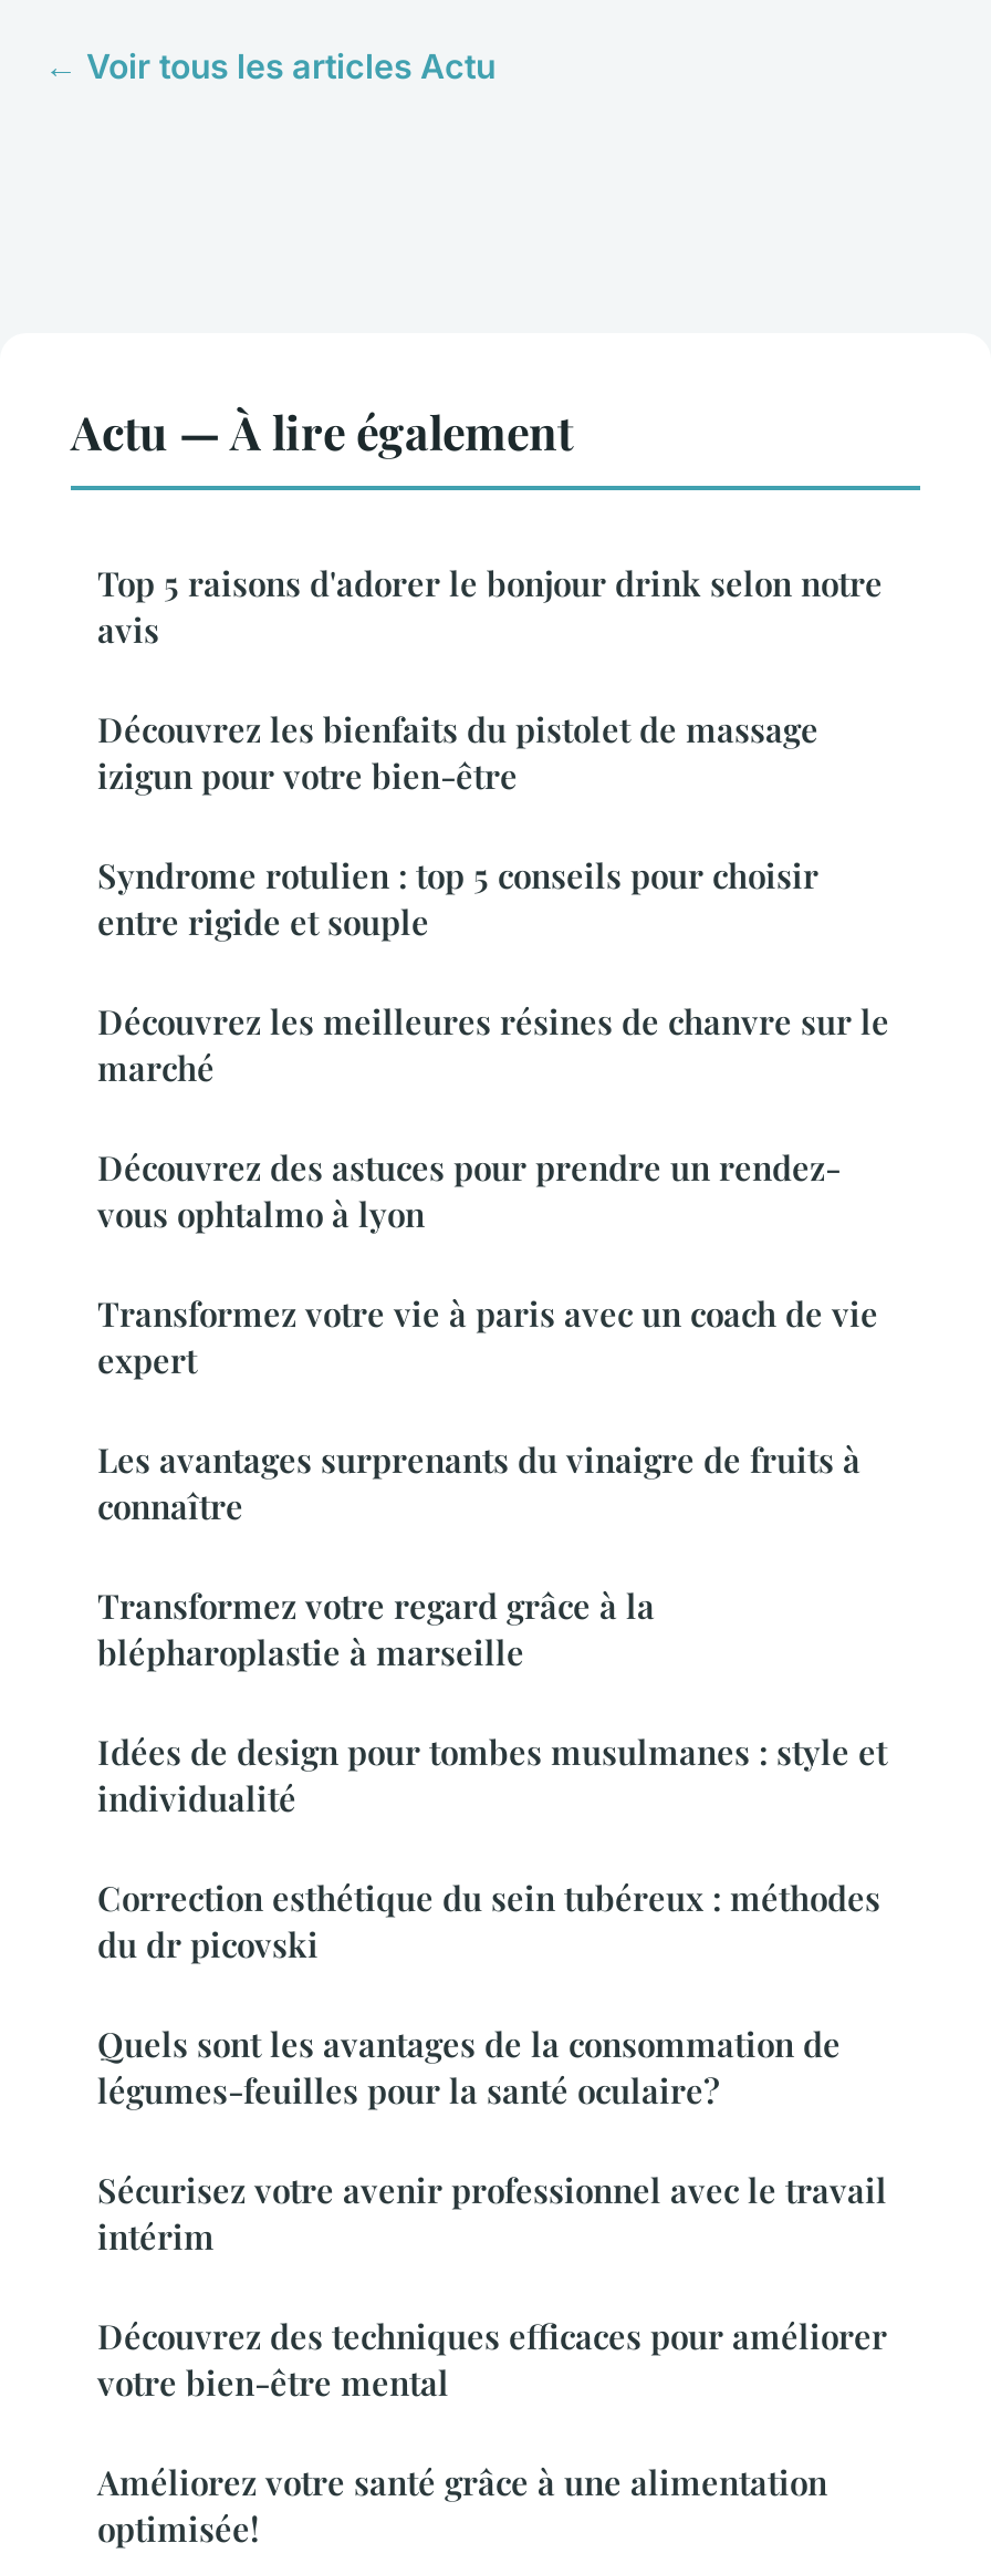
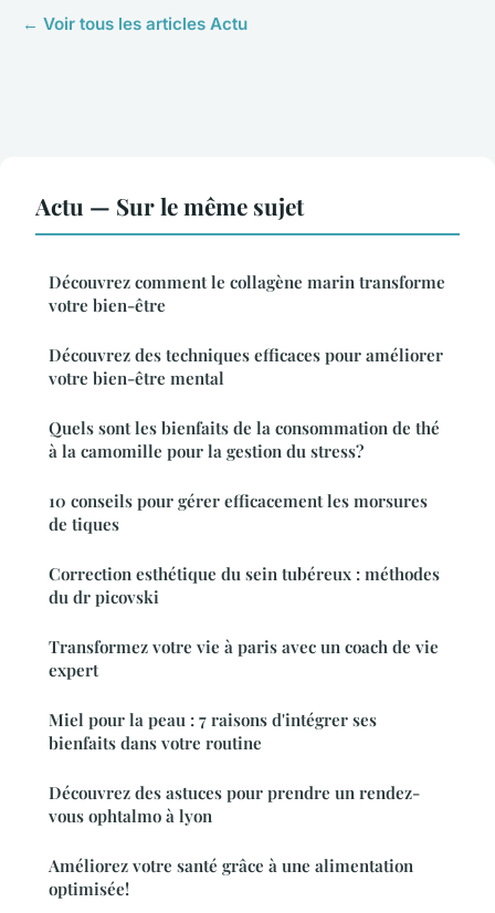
- Actu — À lire également
- Top 5 raisons d'adorer le bonjour drink selon notre
- avis
- Découvrez les bienfaits du pistolet de massage
- izigun pour votre bien-être
- Syndrome rotulien : top 5 conseils pour choisir
- entre rigide et souple
- Découvrez les meilleures résines de chanvre sur le
- marché
- Les avantages surprenants du vinaigre de fruits à
- connaître
- Transformez votre regard grâce à la
- blépharoplastie à marseille
- Idées de design pour tombes musulmanes : style et
- individualité
- Quels sont les avantages de la consommation de
- légumes-feuilles pour la santé oculaire?
- Sécurisez votre avenir professionnel avec le travail
- intérim
+ Actu — Sur le même sujet
+ Découvrez comment le collagène marin transforme
+ votre bien-être

moved down: Découvrez des astuces pour prendre un rendez- | vous ophtalmo à lyon

moved down: Correction esthétique du sein tubéreux : méthodes | du dr picovski | Transformez votre vie à paris avec un coach de vie | expert

moved up: Découvrez des techniques efficaces pour améliorer | votre bien-être mental

+ Quels sont les bienfaits de la consommation de thé
+ à la camomille pour la gestion du stress?
+ 10 conseils pour gérer efficacement les morsures
+ de tiques
+ Miel pour la peau : 7 raisons d'intégrer ses
+ bienfaits dans votre routine
